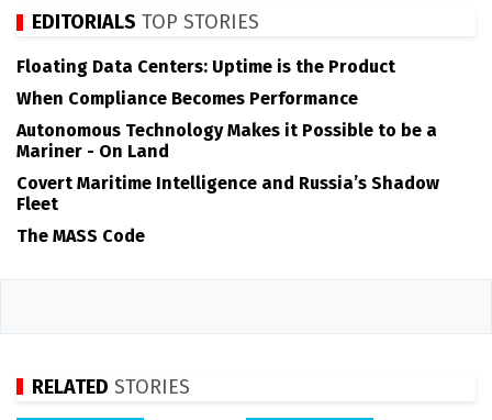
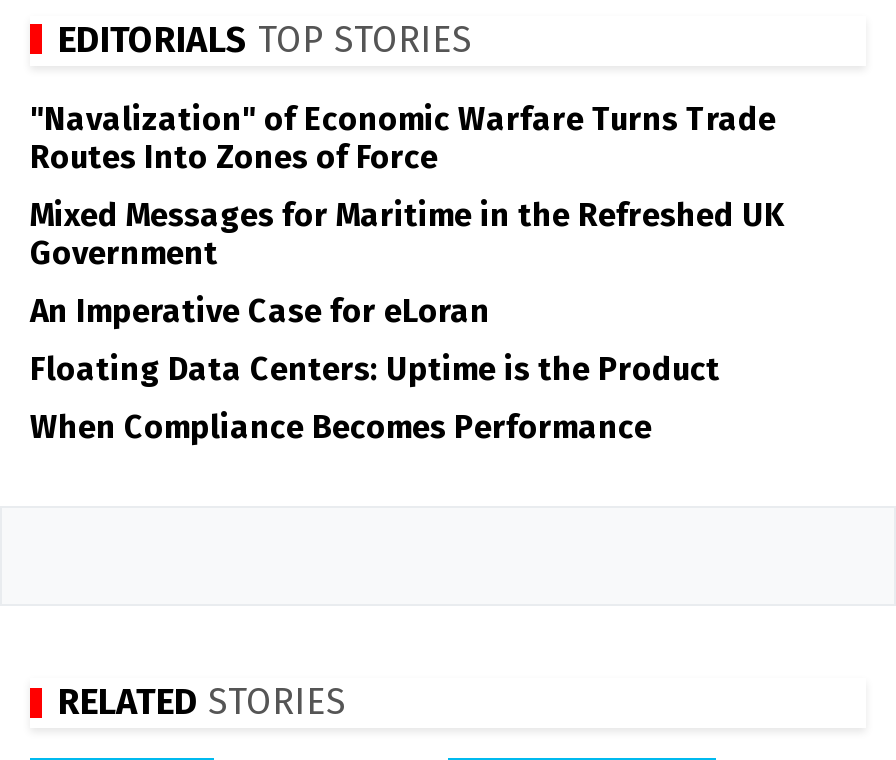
+ "Navalization" of Economic Warfare Turns Trade
+ Routes Into Zones of Force
+ Mixed Messages for Maritime in the Refreshed UK
+ Government
+ An Imperative Case for eLoran

moved down: Floating Data Centers: Uptime is the Product | When Compliance Becomes Performance

- Autonomous Technology Makes it Possible to be a
- Mariner - On Land
- Covert Maritime Intelligence and Russia’s Shadow
- Fleet
- The MASS Code
